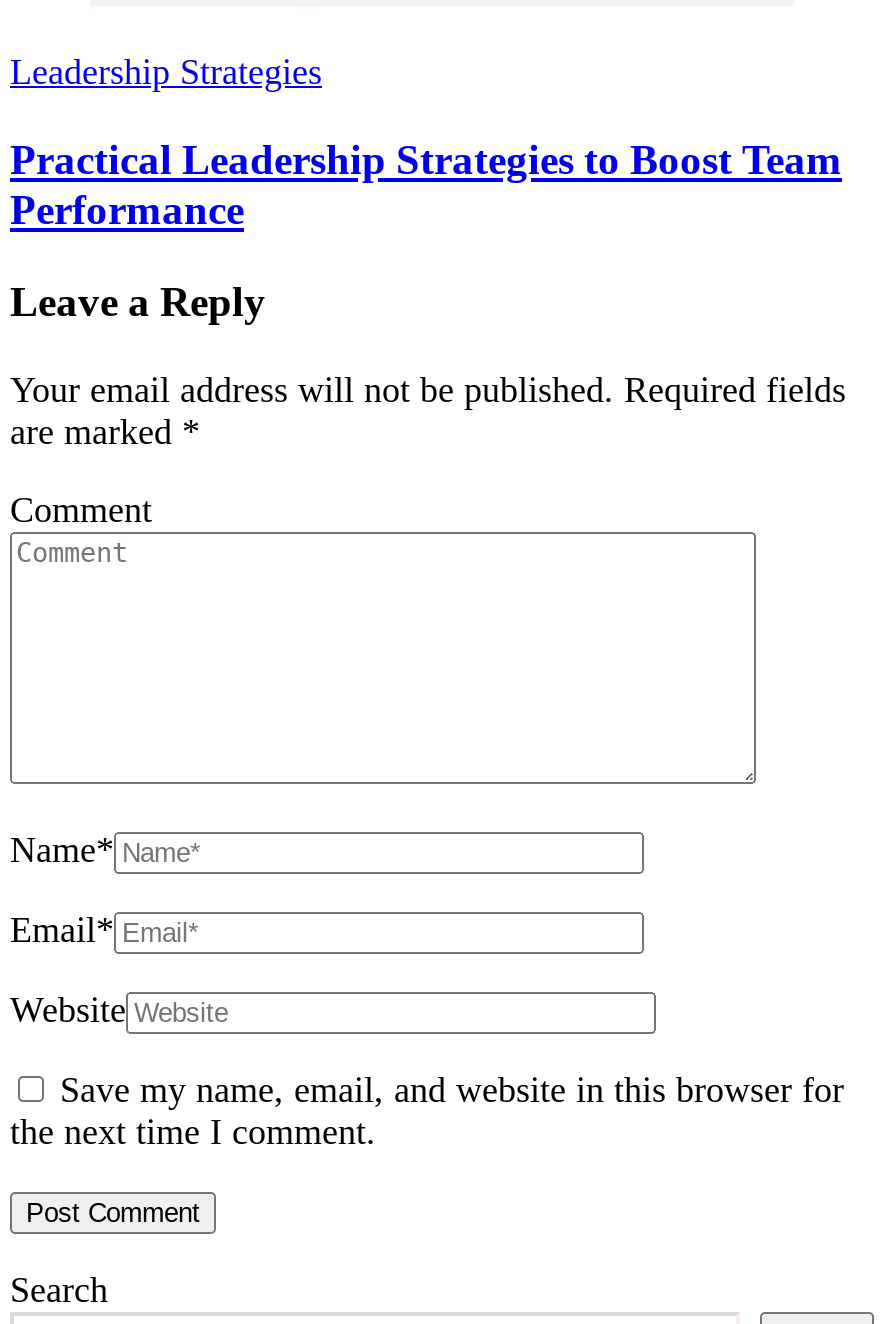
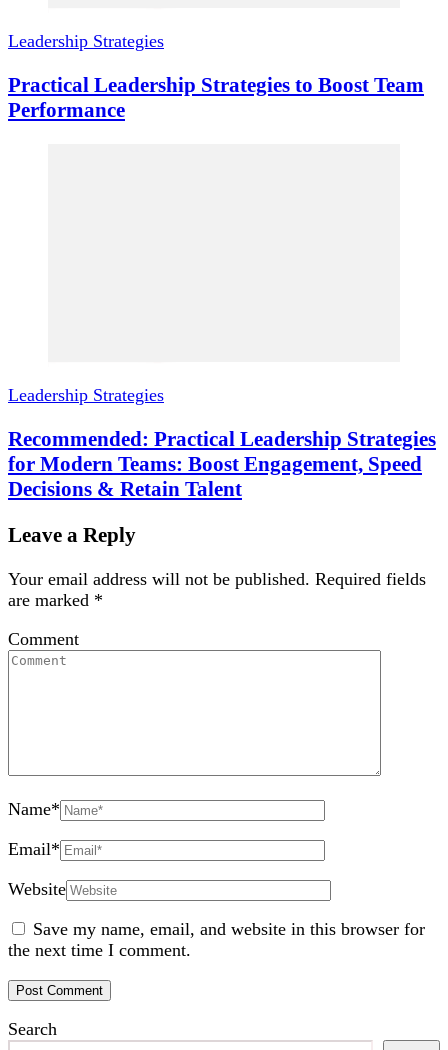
+ Leadership Strategies
+ Recommended: Practical Leadership Strategies
+ for Modern Teams: Boost Engagement, Speed
+ Decisions & Retain Talent
